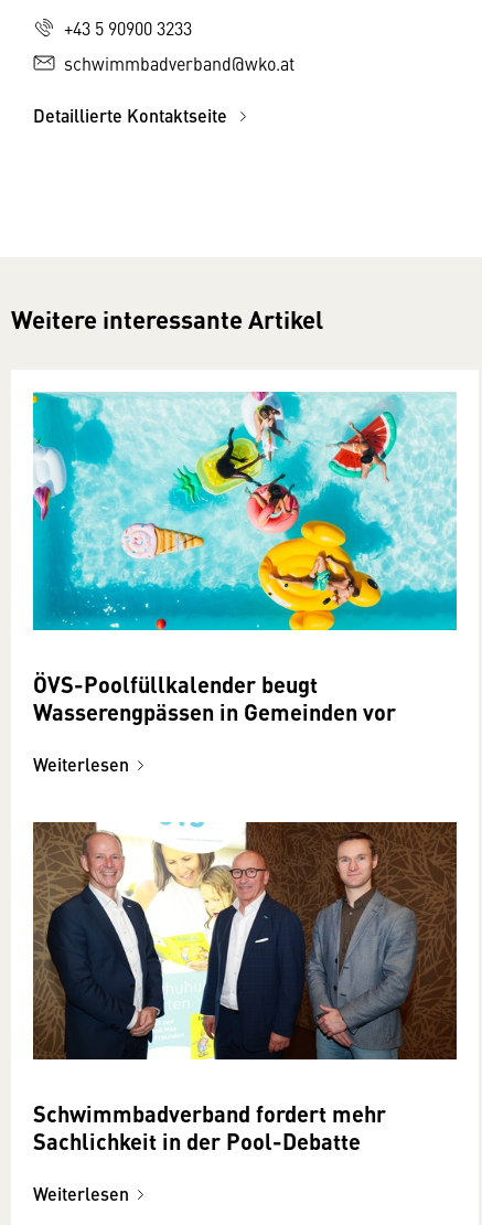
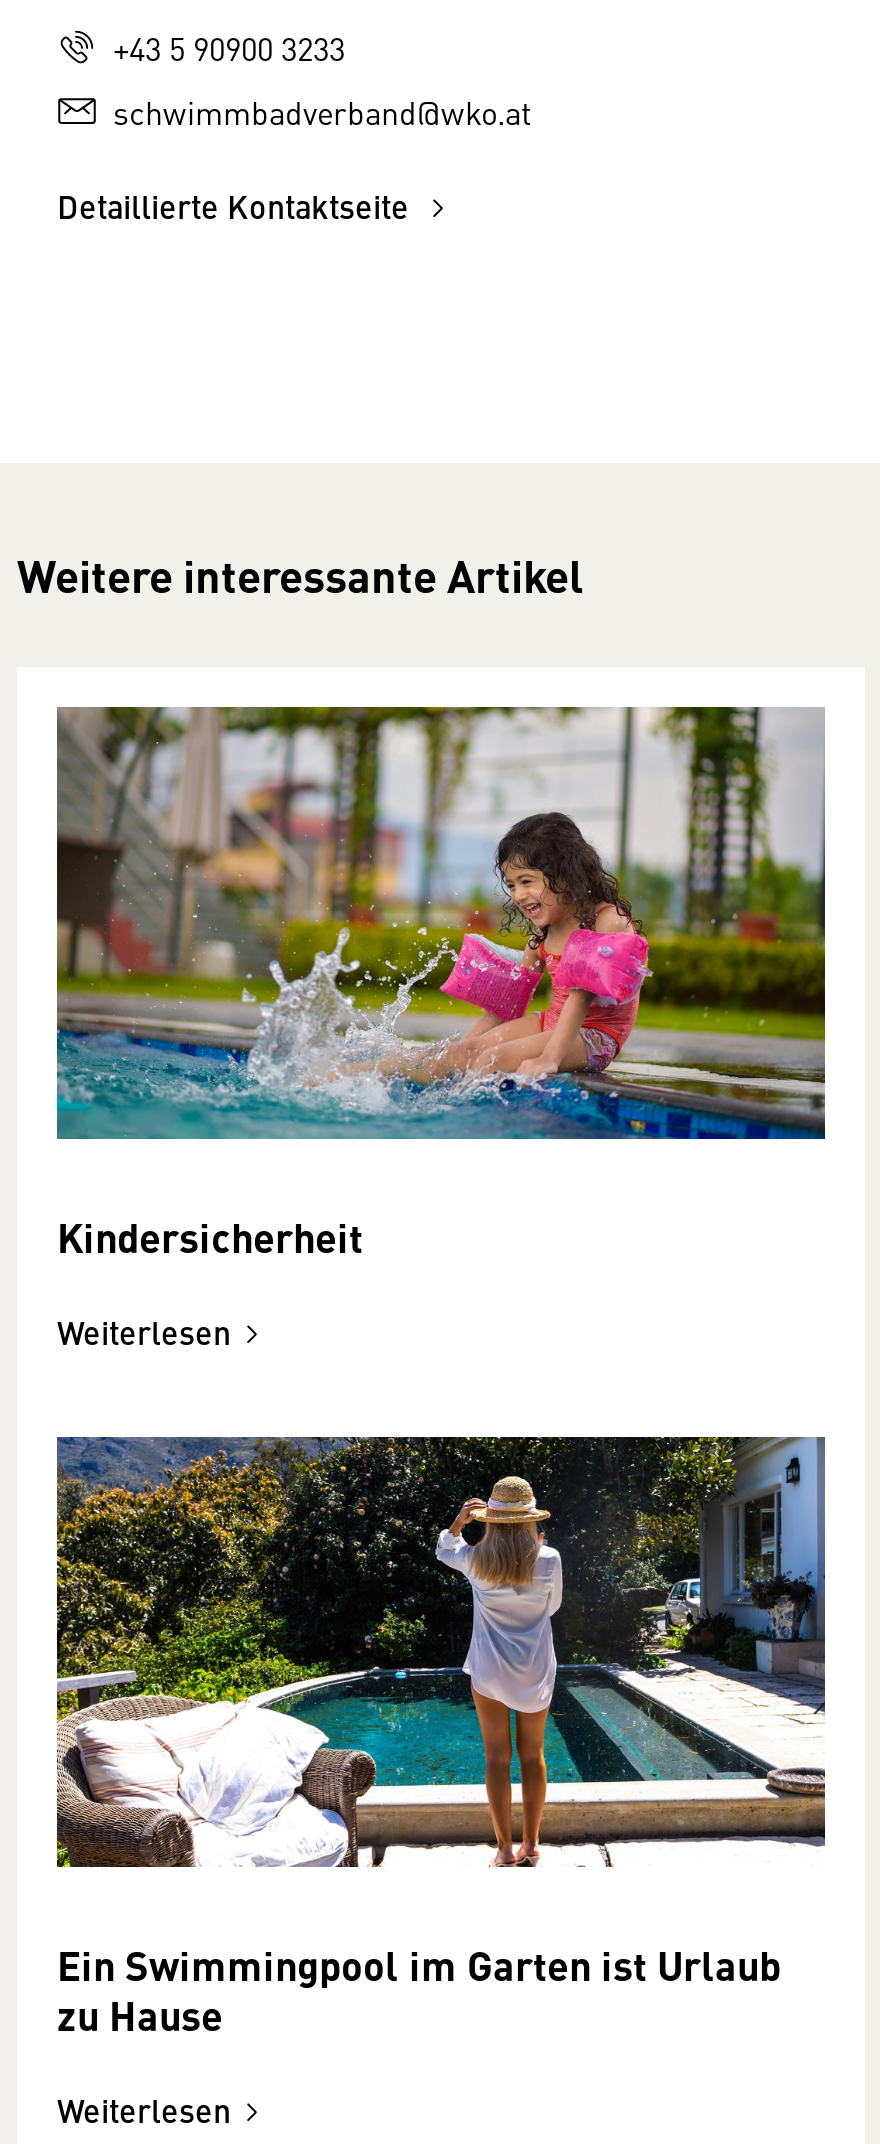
- [image]
- ÖVS-Poolfüllkalender beugt
- Wasserengpässen in Gemeinden vor
+ [image]
+ Kindersicherheit

- [image]
- Schwimmbadverband fordert mehr
- Sachlichkeit in der Pool-Debatte
+ [image]
+ Ein Swimmingpool im Garten ist Urlaub
+ zu Hause
